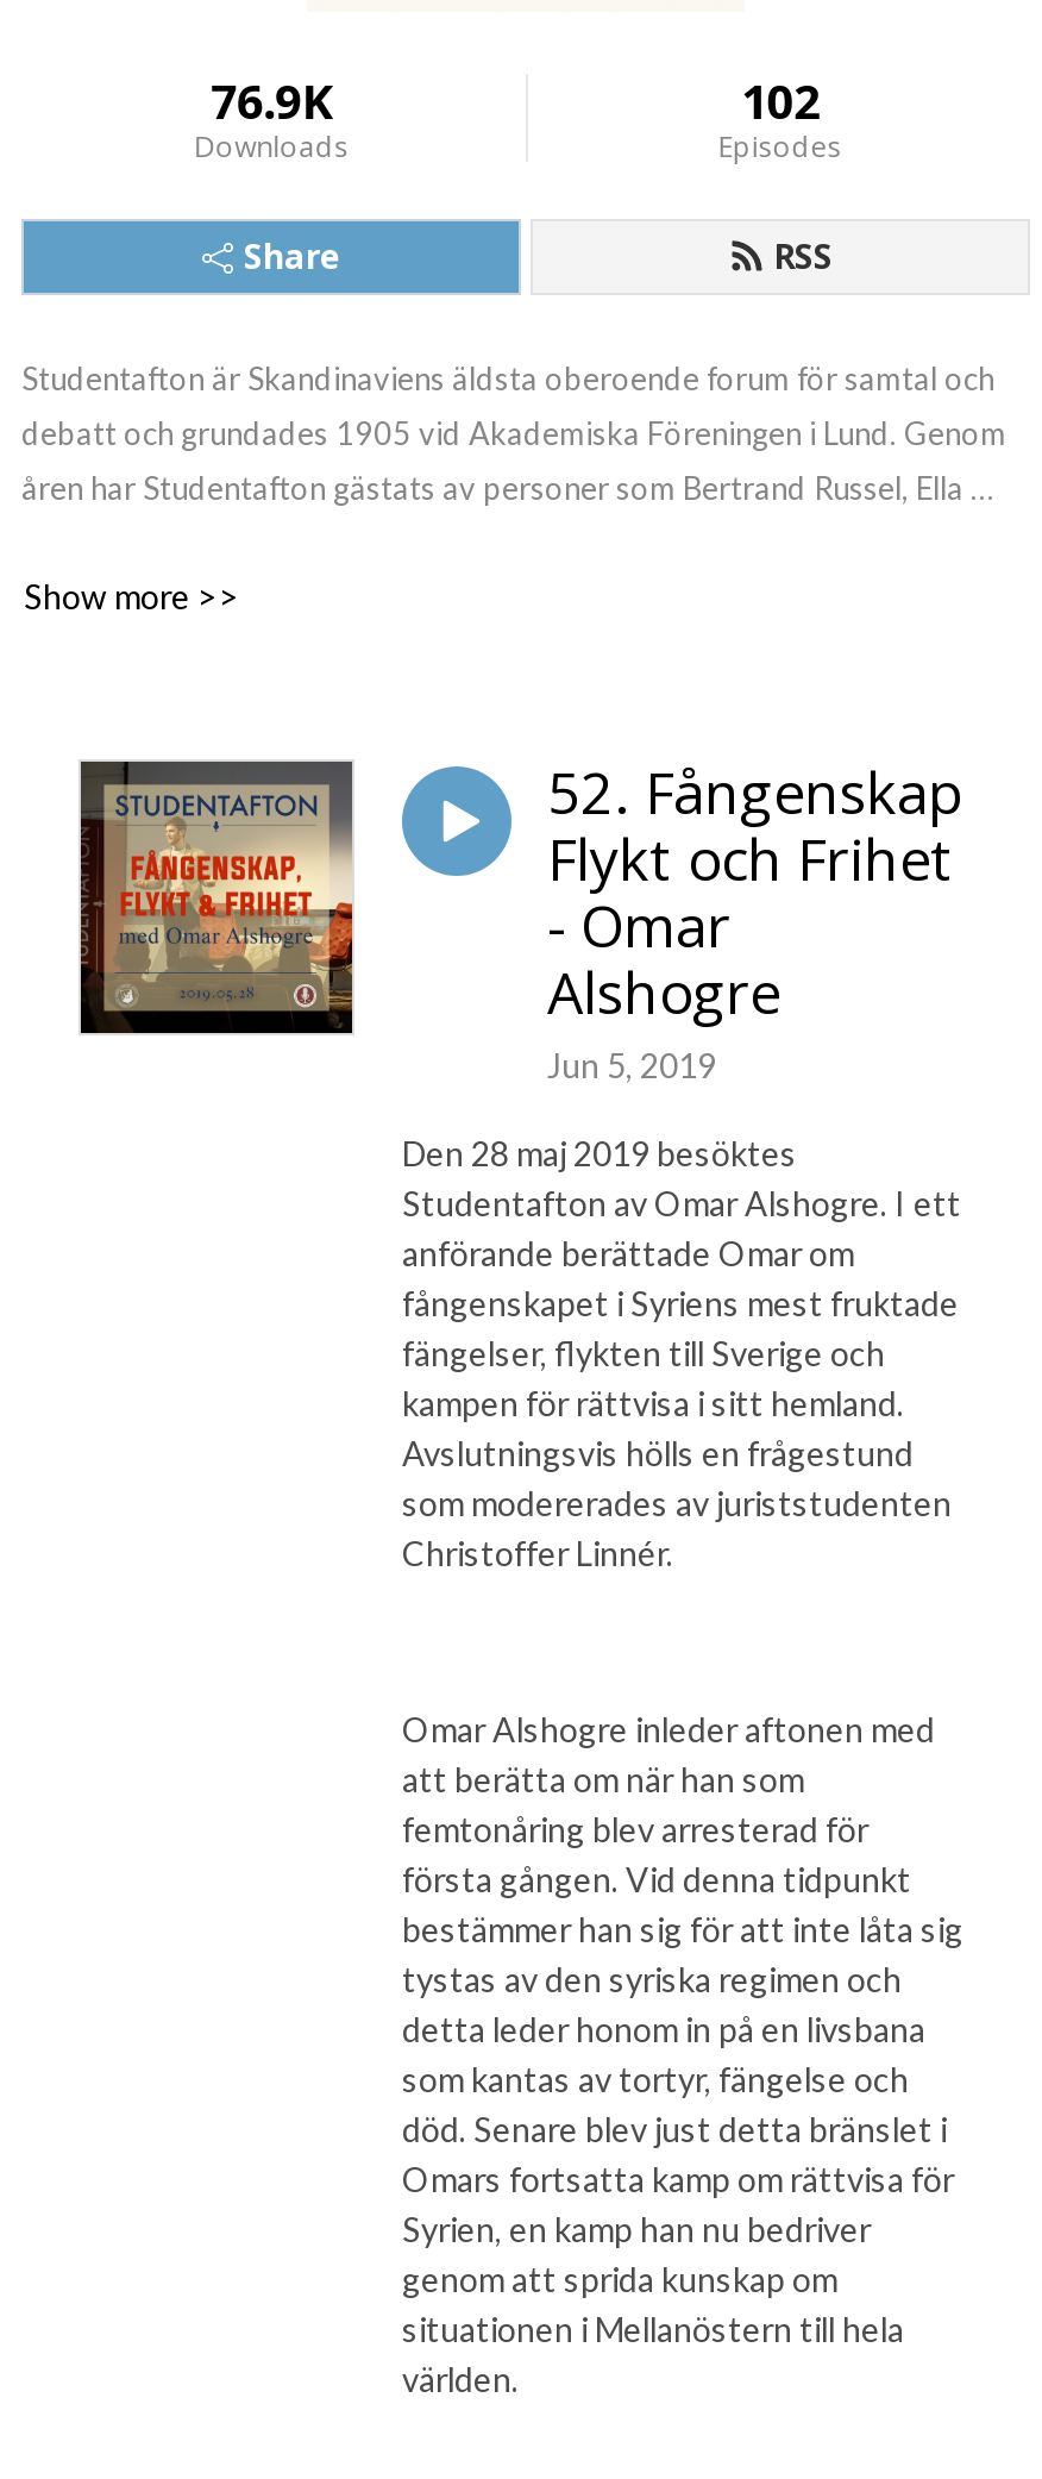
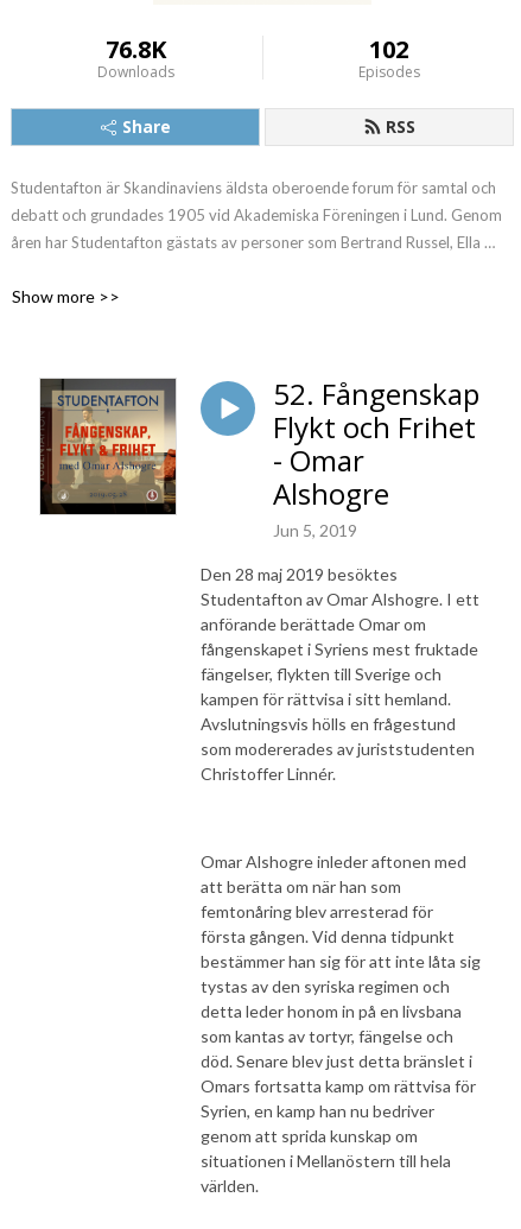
- 76.9K
+ 76.8K
